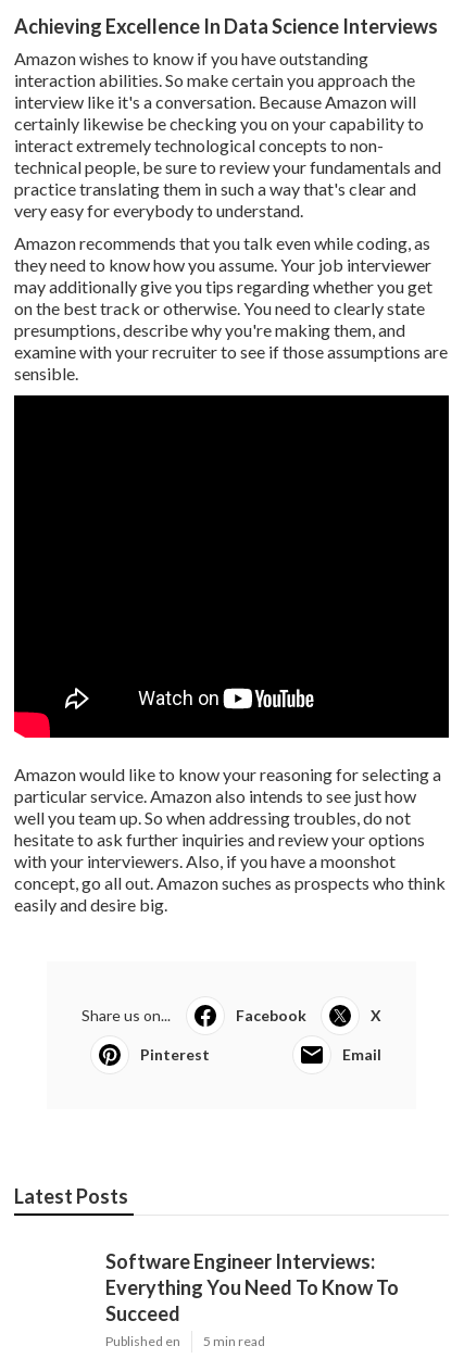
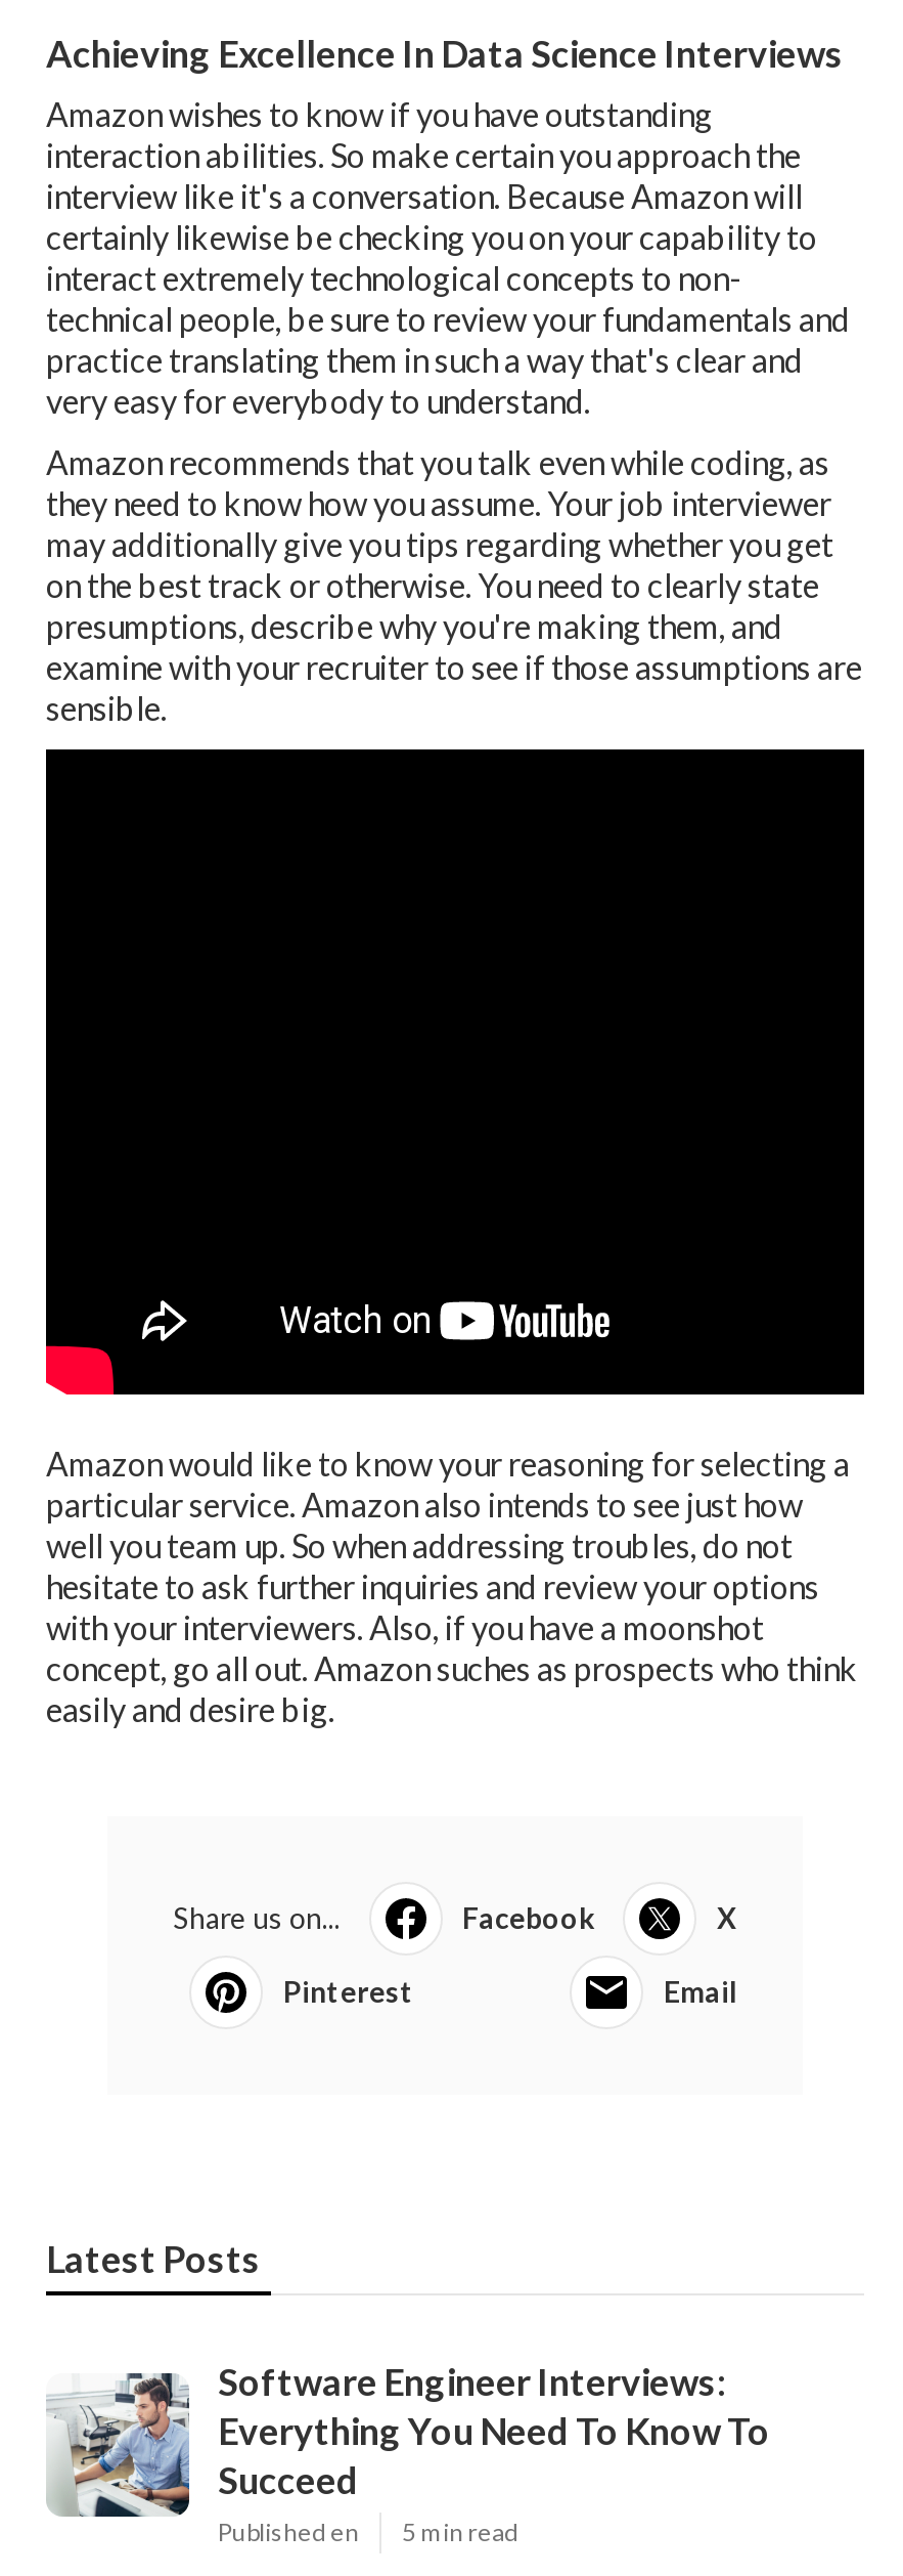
+ [image]
